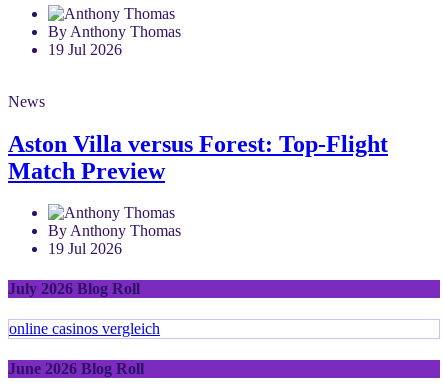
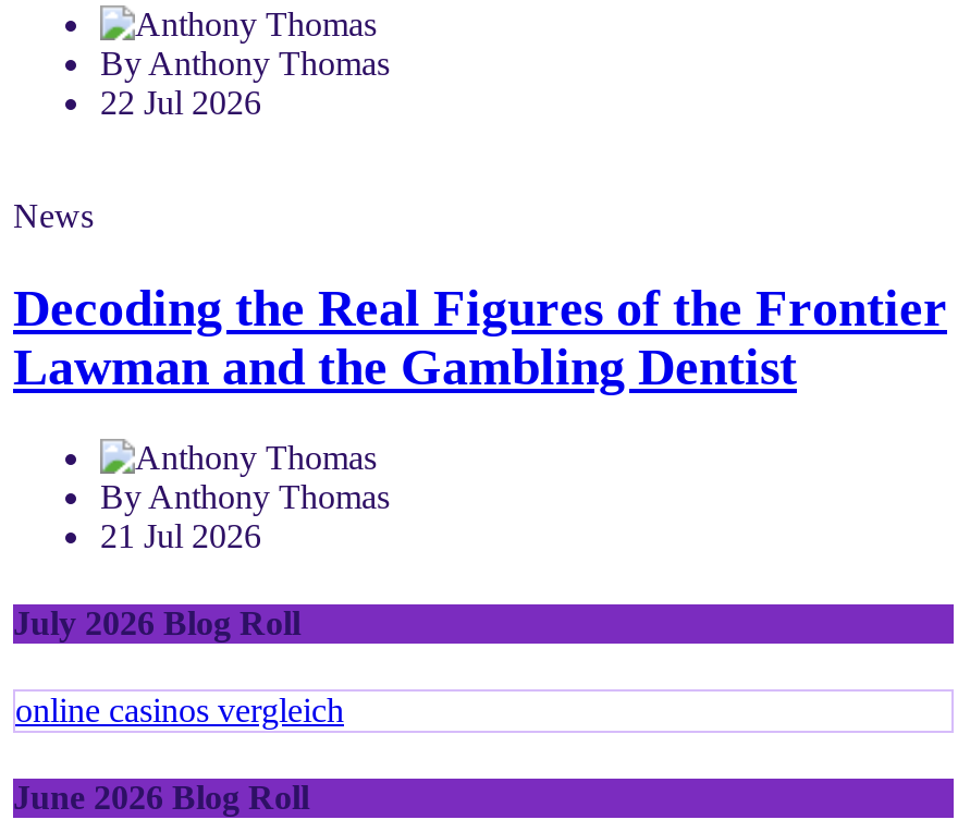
- 19 Jul 2026
+ 22 Jul 2026

- Aston Villa versus Forest: Top-Flight
- Match Preview
+ Decoding the Real Figures of the Frontier
+ Lawman and the Gambling Dentist

- 19 Jul 2026
+ 21 Jul 2026
